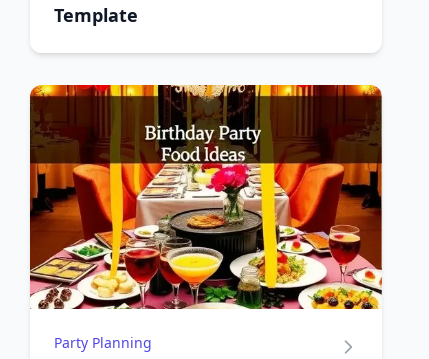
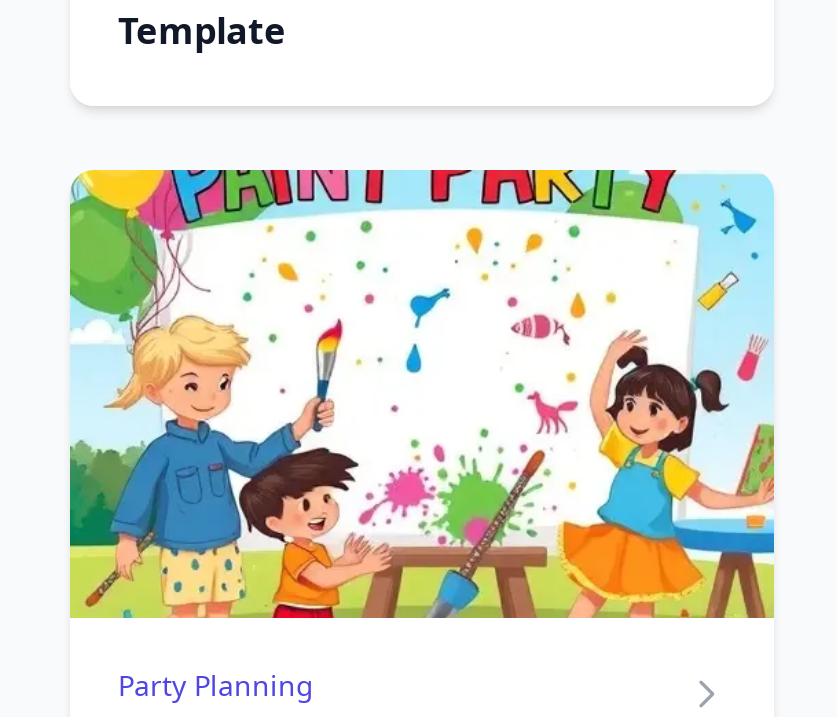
- [image]
+ [image]
